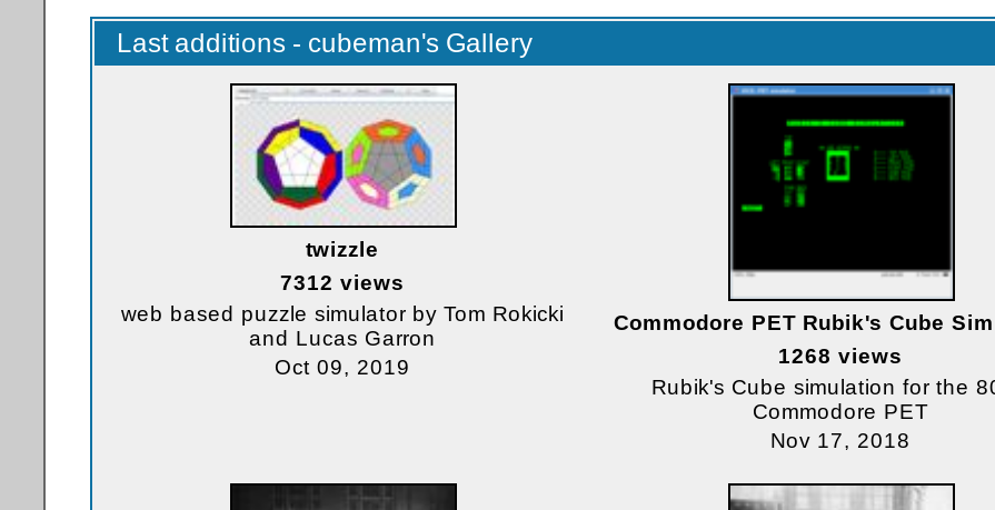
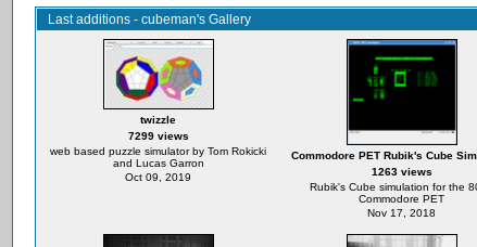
- 7312 views
+ 7299 views

- 1268 views
+ 1263 views
